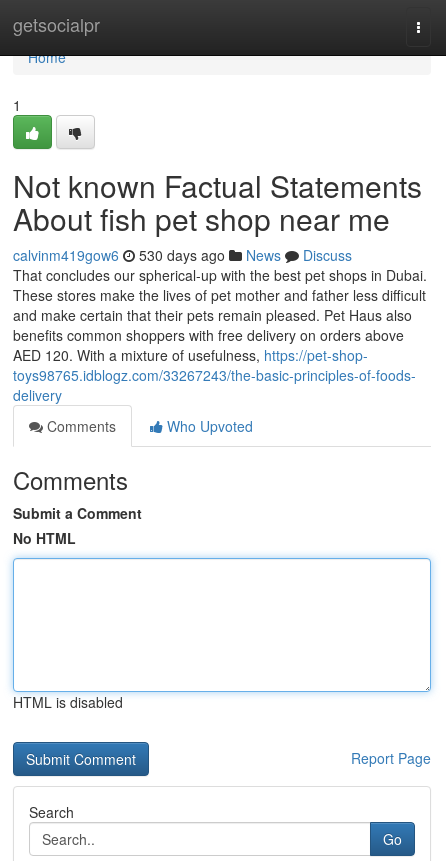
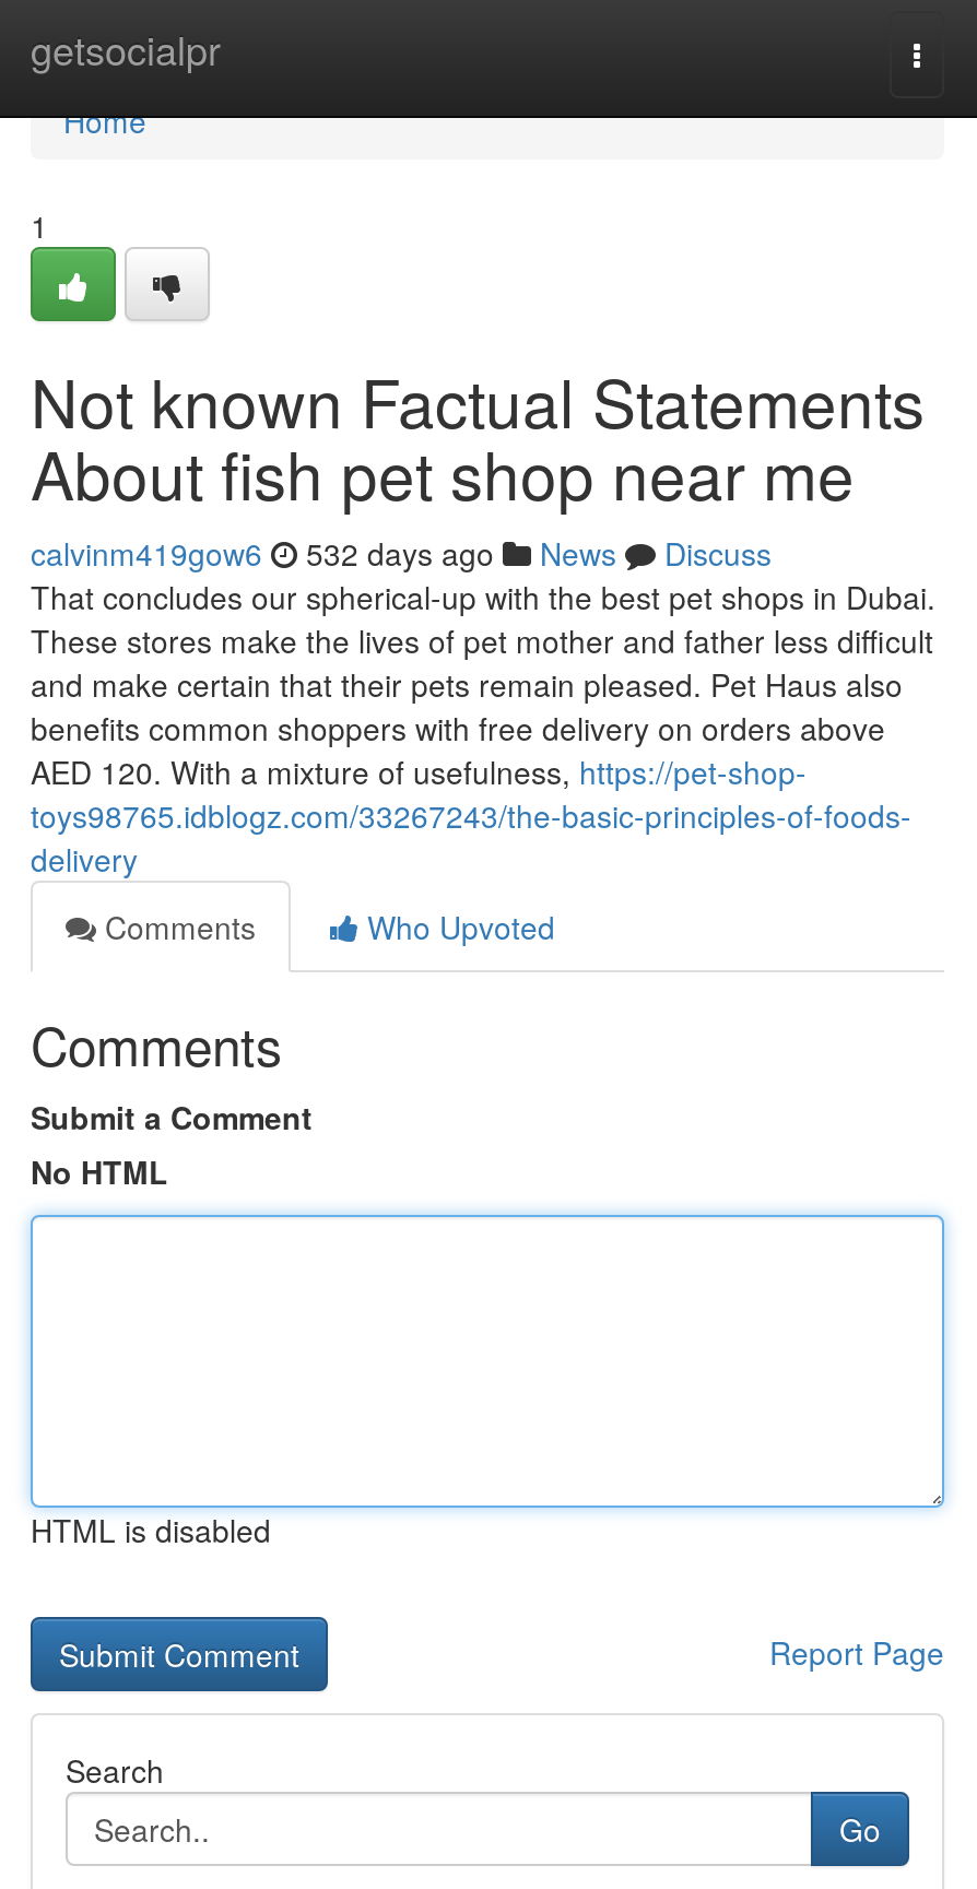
- calvinm419gow6 530 days ago News Discuss
+ calvinm419gow6 532 days ago News Discuss
